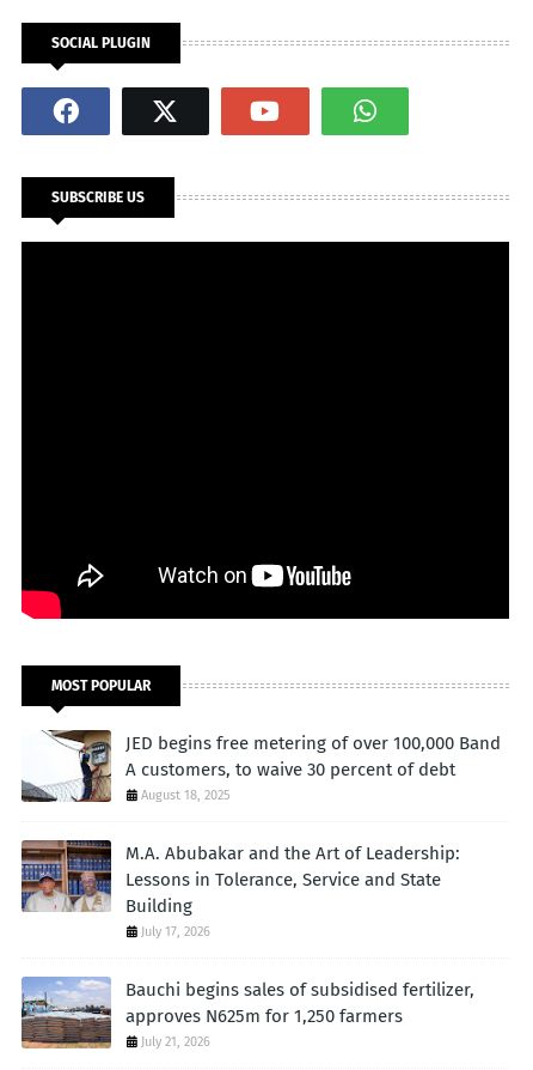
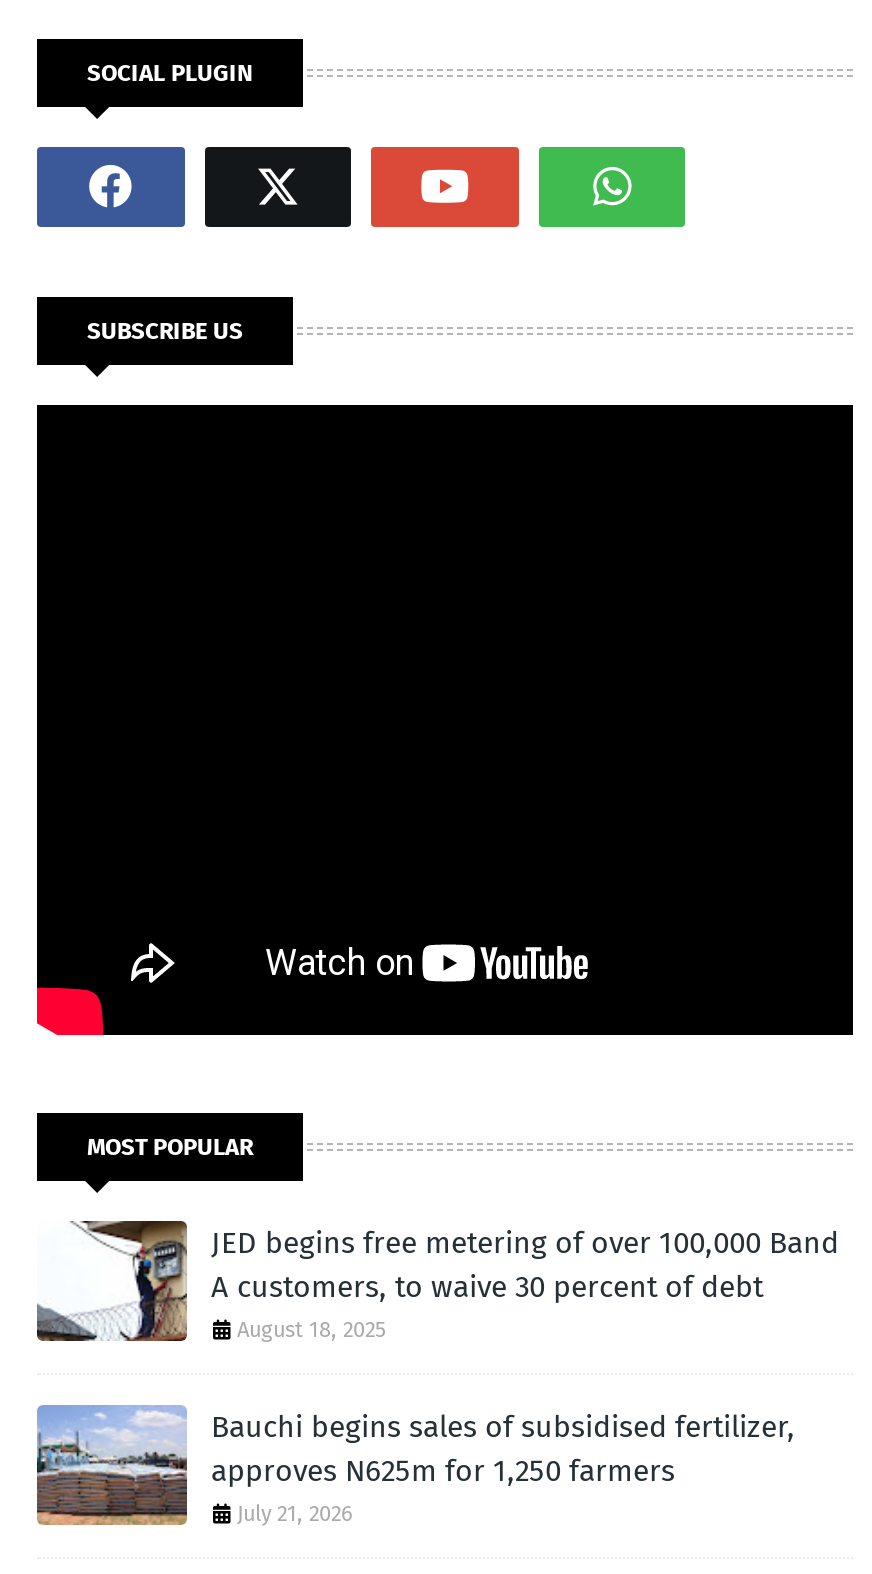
- [image]
- M.A. Abubakar and the Art of Leadership:
- Lessons in Tolerance, Service and State
- Building
- July 17, 2026
